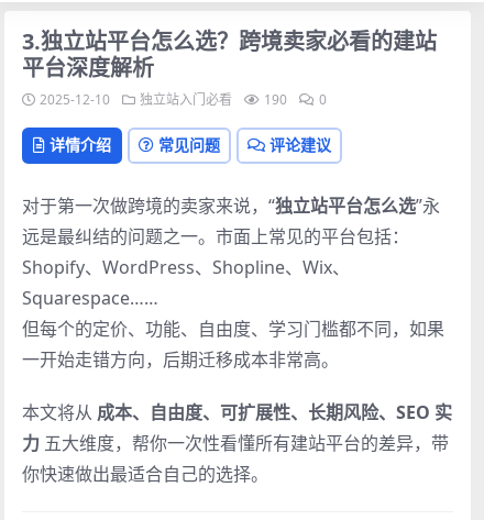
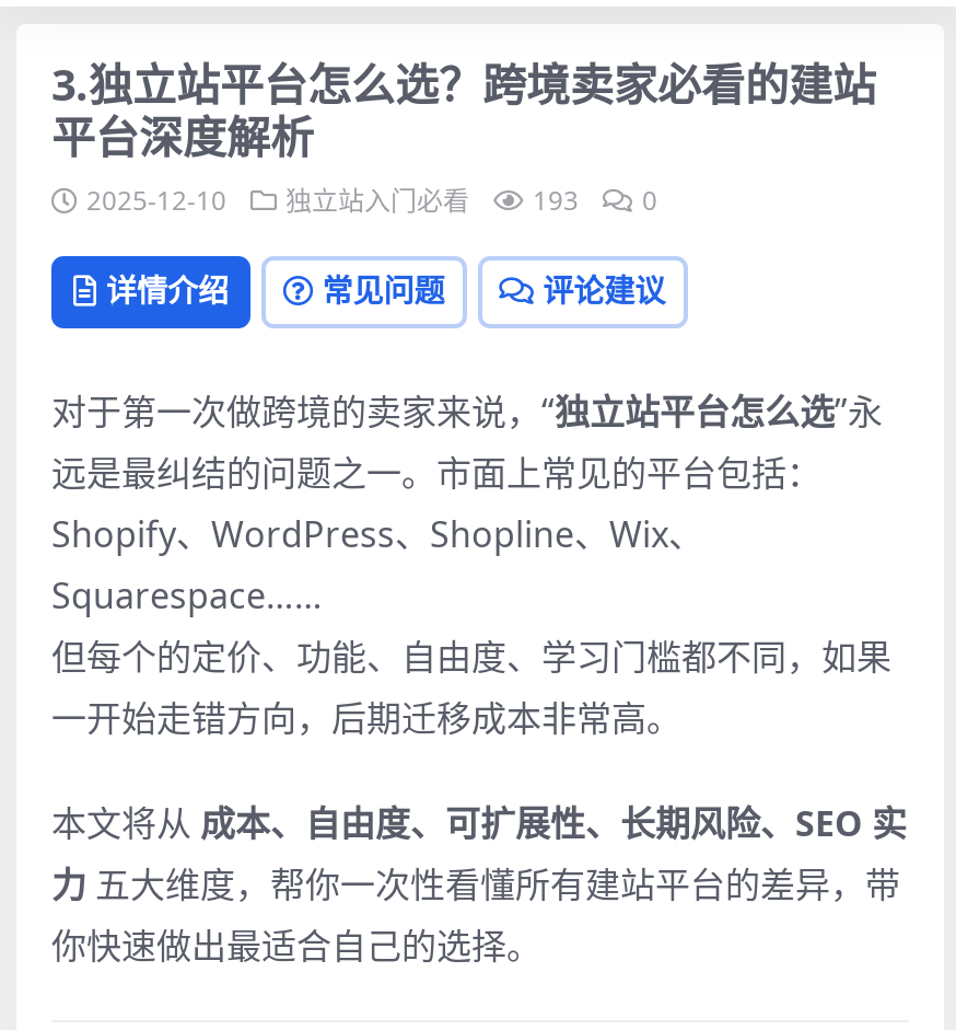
- 2025-12-10 独立站入门必看 190 0
+ 2025-12-10 独立站入门必看 193 0
